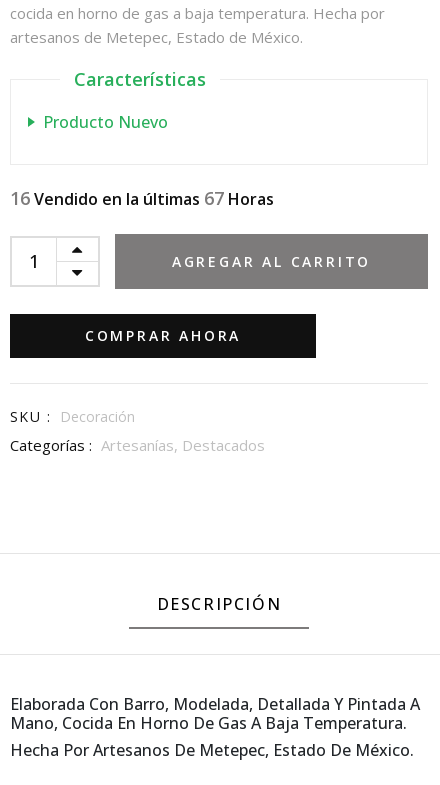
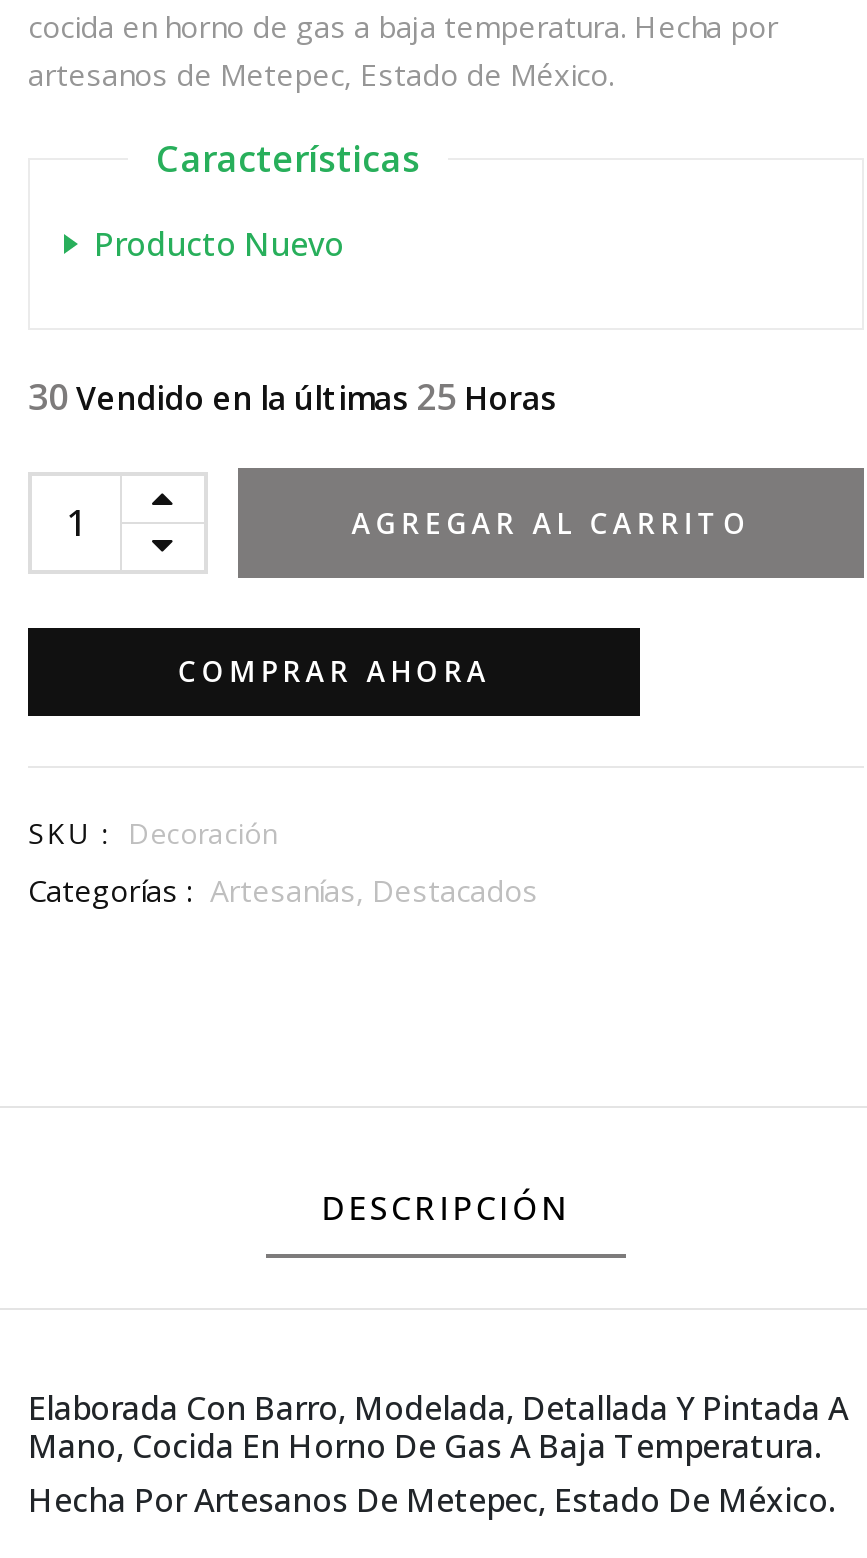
- 16 Vendido en la últimas 67 Horas
+ 30 Vendido en la últimas 25 Horas
